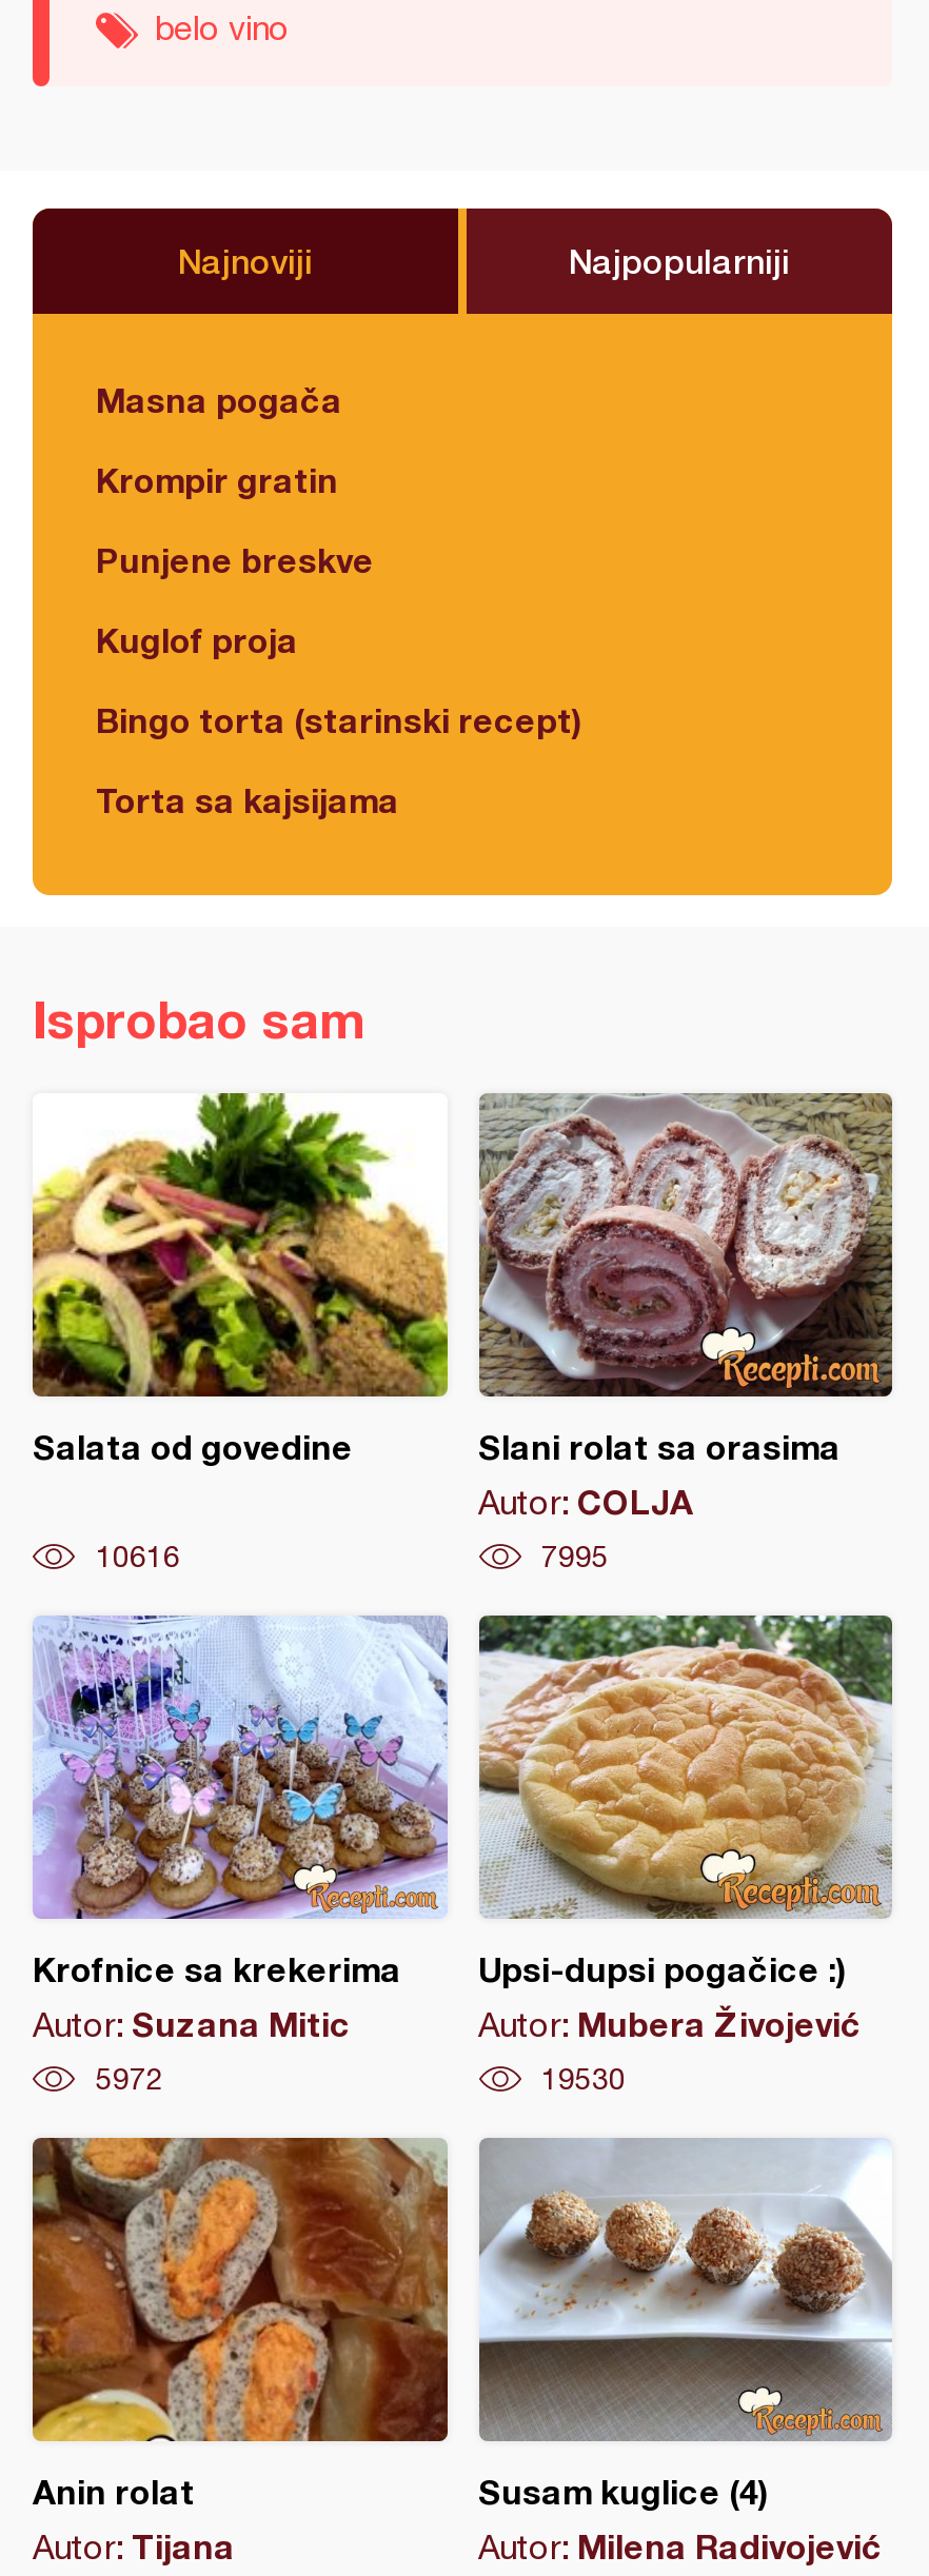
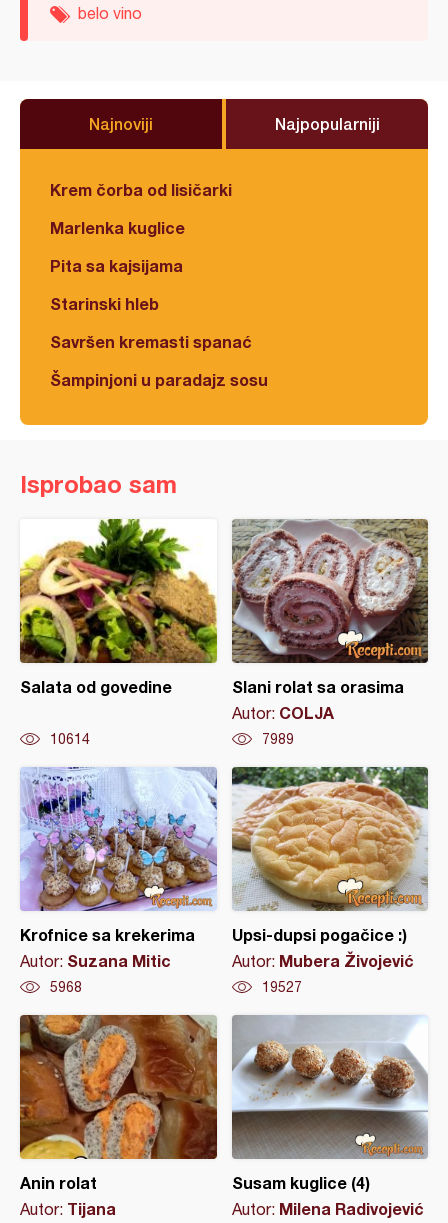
- Masna pogača
+ Krem čorba od lisičarki

- Krompir gratin
+ Marlenka kuglice

- Punjene breskve
+ Pita sa kajsijama

- Kuglof proja
+ Starinski hleb

- Bingo torta (starinski recept)
+ Savršen kremasti spanać

- Torta sa kajsijama
+ Šampinjoni u paradajz sosu

- 10616
+ 10614

- 7995
+ 7989

- 5972
+ 5968

- 19530
+ 19527
